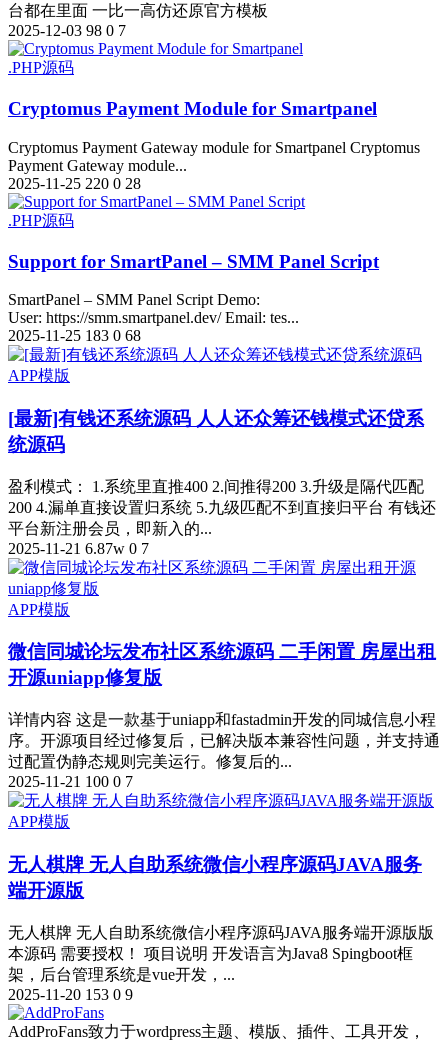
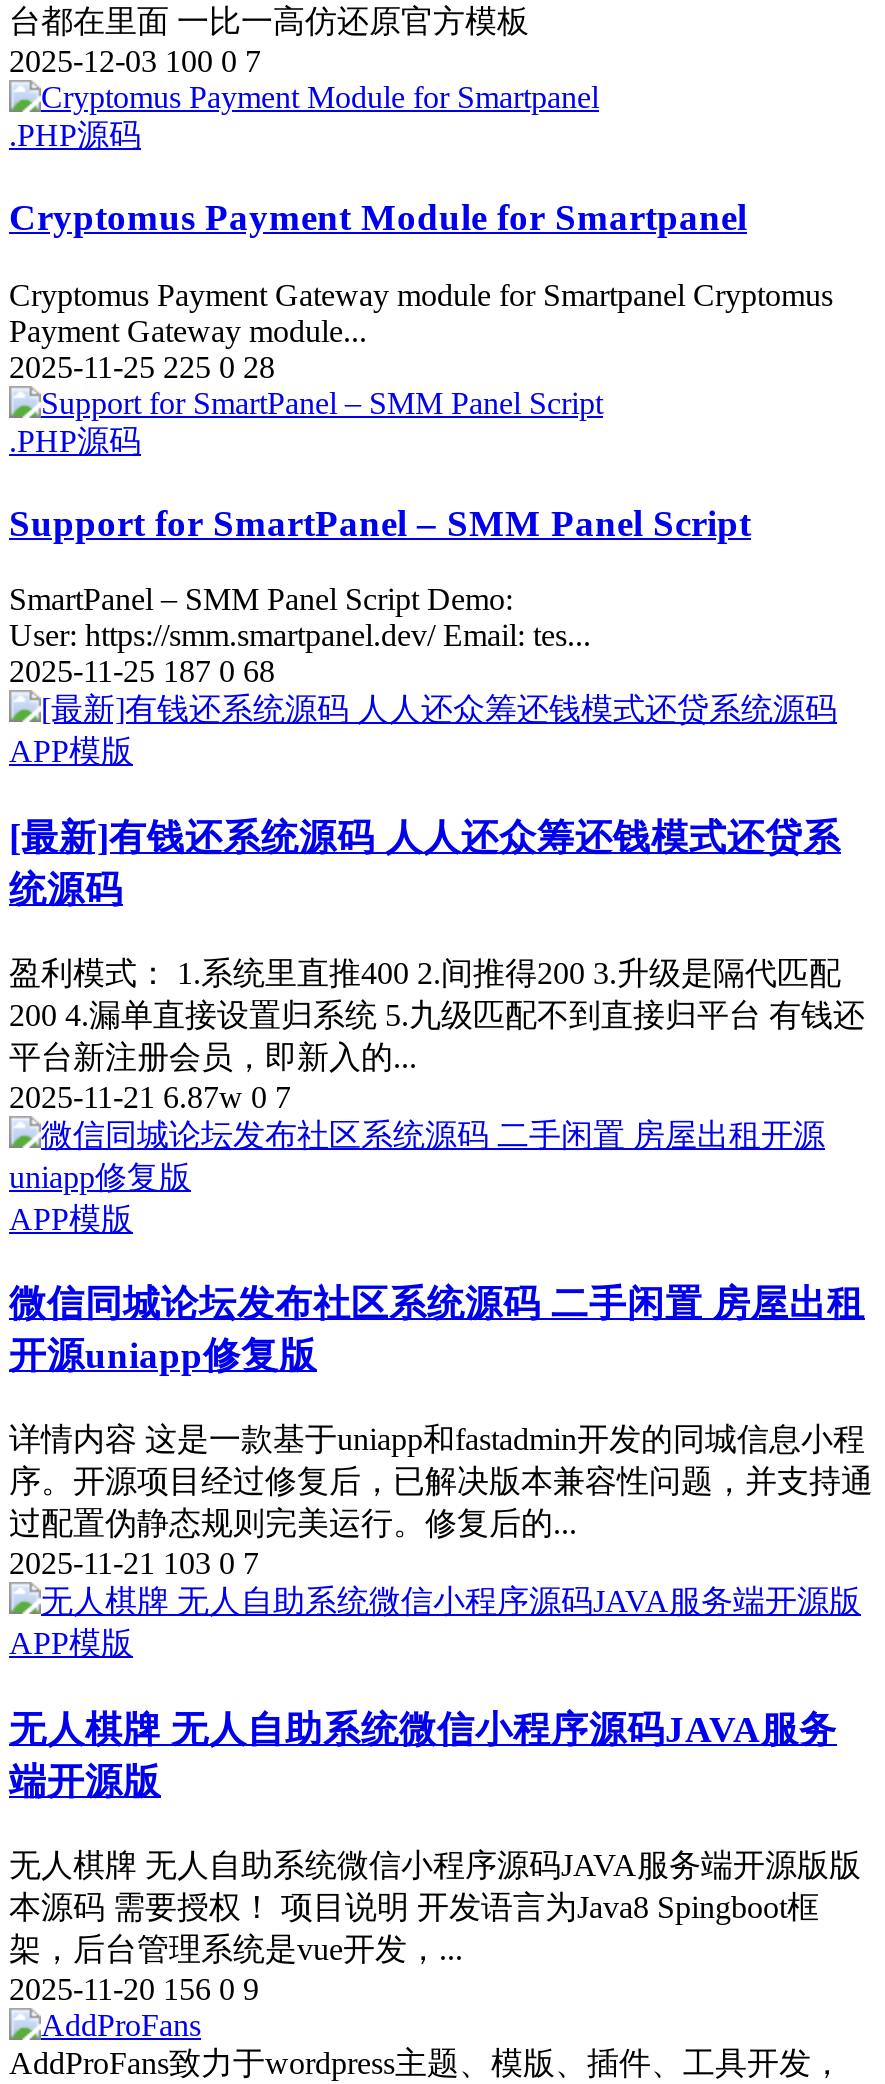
- 2025-12-03 98 0 7
+ 2025-12-03 100 0 7

- 2025-11-25 220 0 28
+ 2025-11-25 225 0 28

- 2025-11-25 183 0 68
+ 2025-11-25 187 0 68

- 2025-11-21 100 0 7
+ 2025-11-21 103 0 7

- 2025-11-20 153 0 9
+ 2025-11-20 156 0 9
